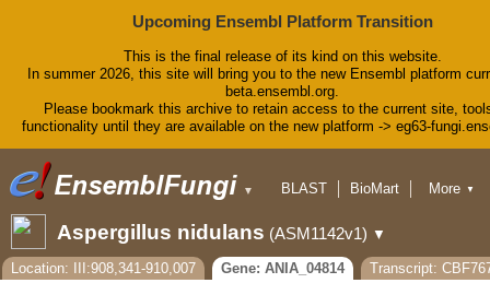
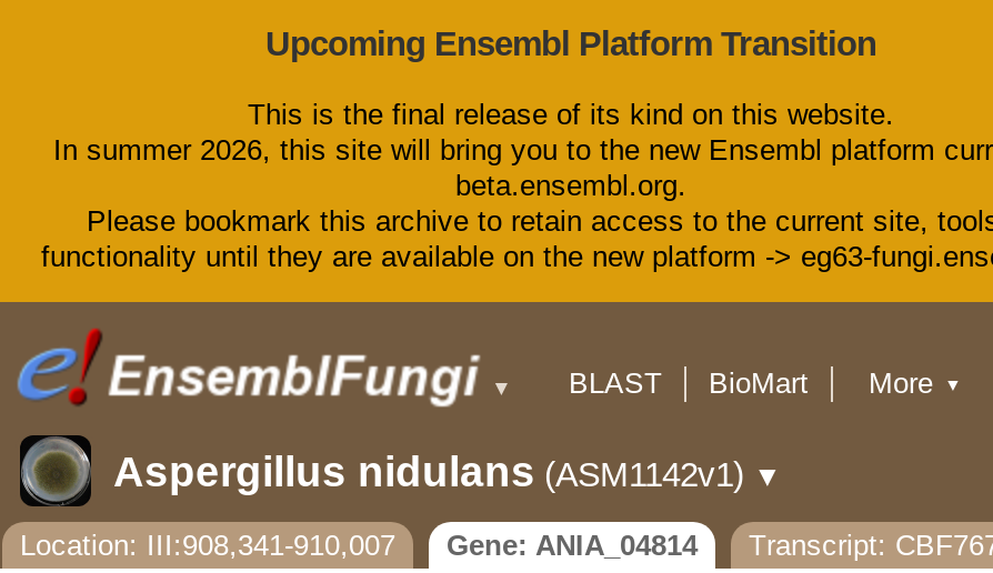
- [image]
+ [image]
